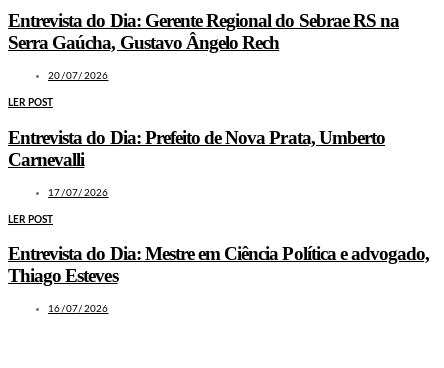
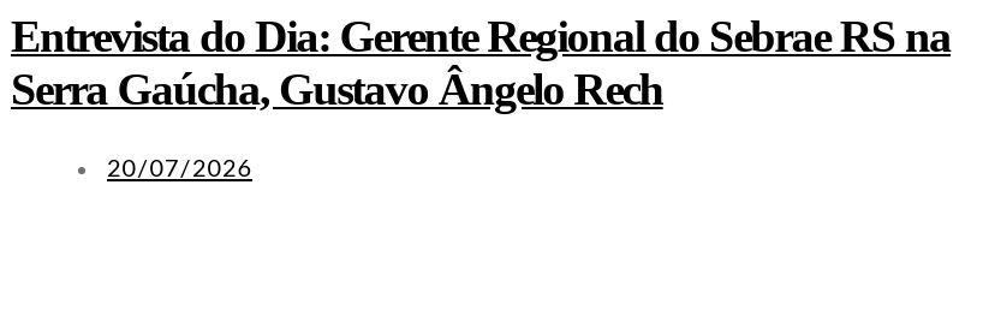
- LER POST
- Entrevista do Dia: Prefeito de Nova Prata, Umberto
- Carnevalli
- 17/07/2026
- LER POST
- Entrevista do Dia: Mestre em Ciência Política e advogado,
- Thiago Esteves
- 16/07/2026
